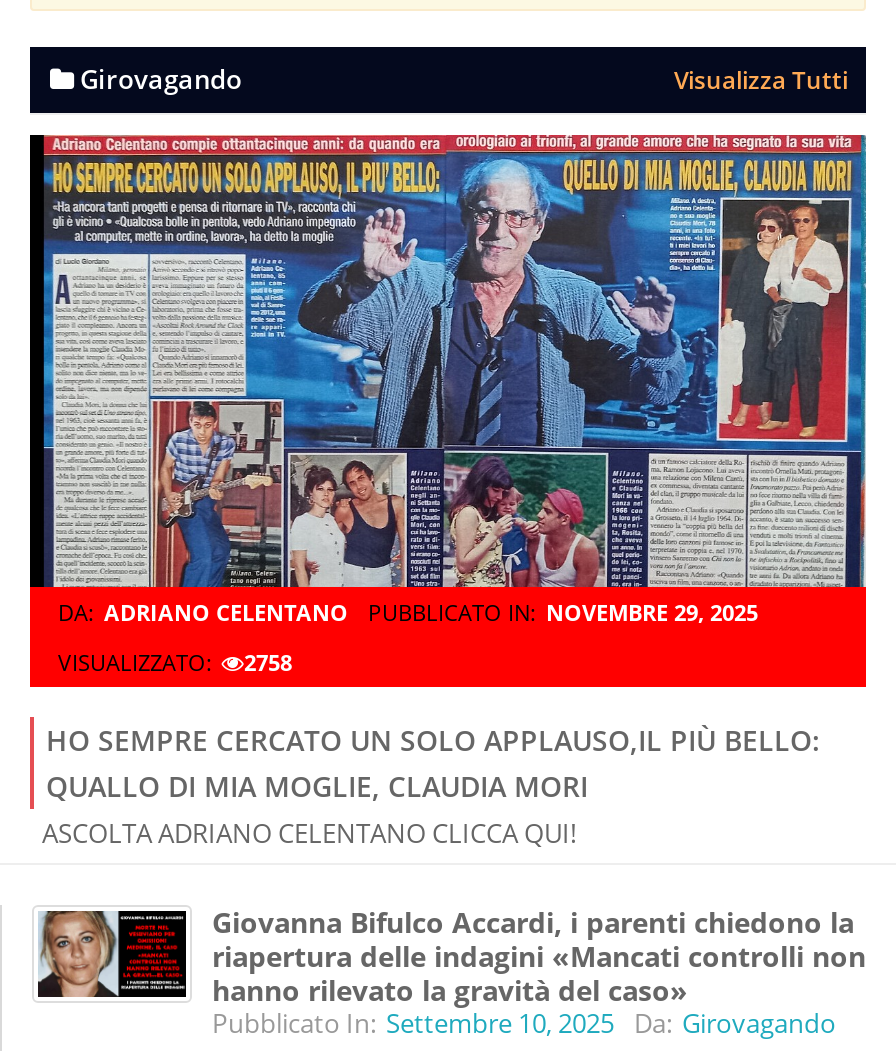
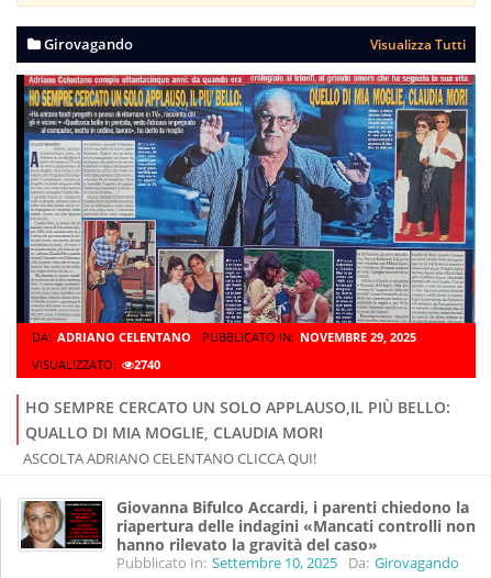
- VISUALIZZATO: 2758
+ VISUALIZZATO: 2740
